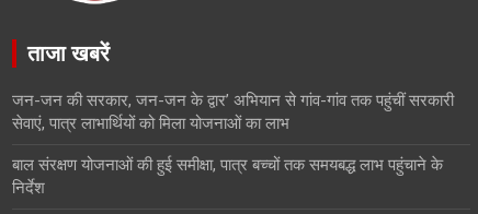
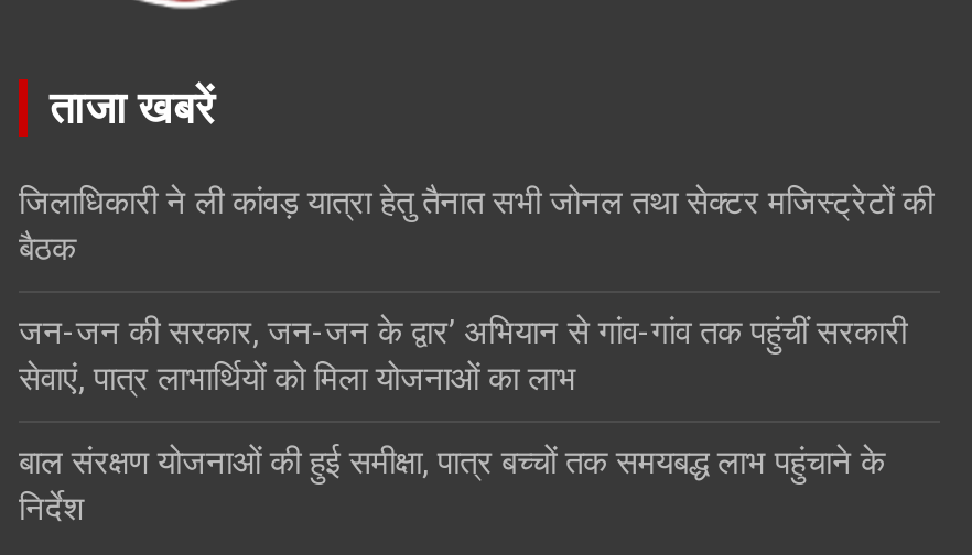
+ जिलाधिकारी ने ली कांवड़ यात्रा हेतु तैनात सभी जोनल तथा सेक्टर मजिस्ट्रेटों की
+ बैठक
